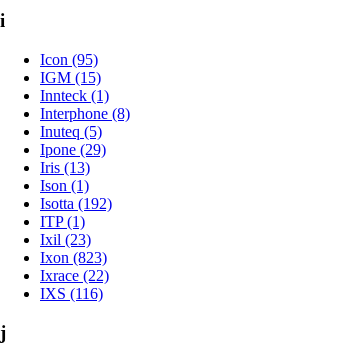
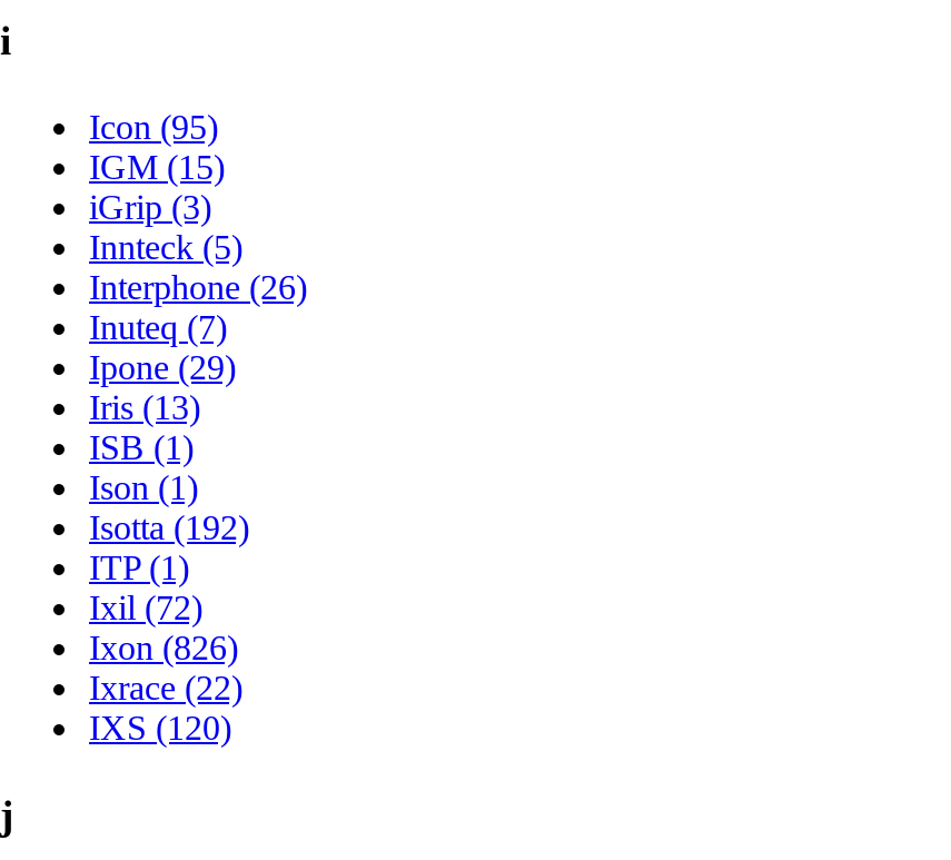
- Innteck (1)
- Interphone (8)
- Inuteq (5)
+ iGrip (3)
+ Innteck (5)
+ Interphone (26)
+ Inuteq (7)

+ ISB (1)

- Ixil (23)
+ Ixil (72)

- Ixon (823)
+ Ixon (826)

- IXS (116)
+ IXS (120)
